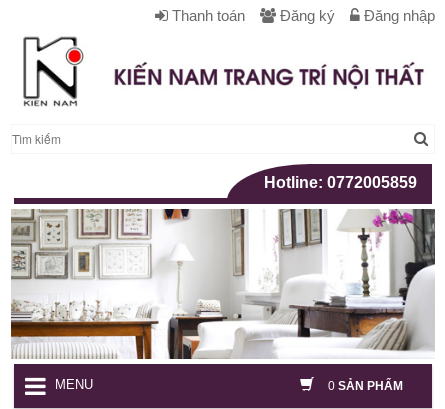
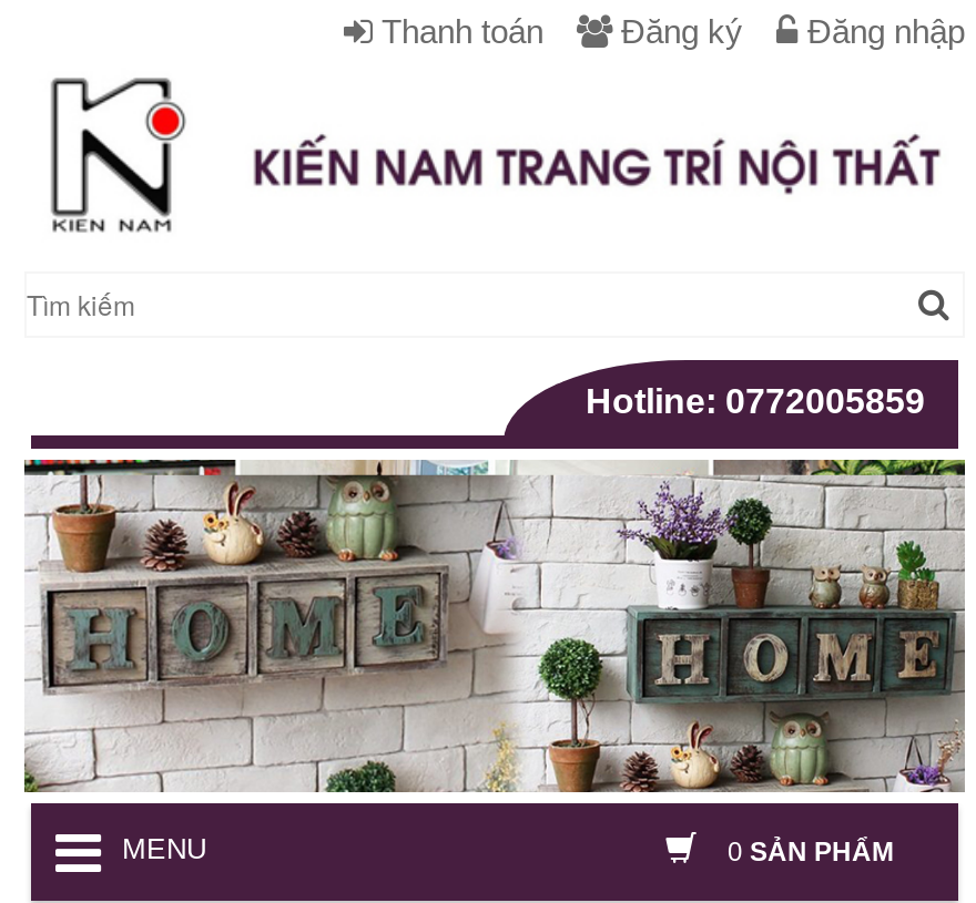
- [image]
+ [image]
